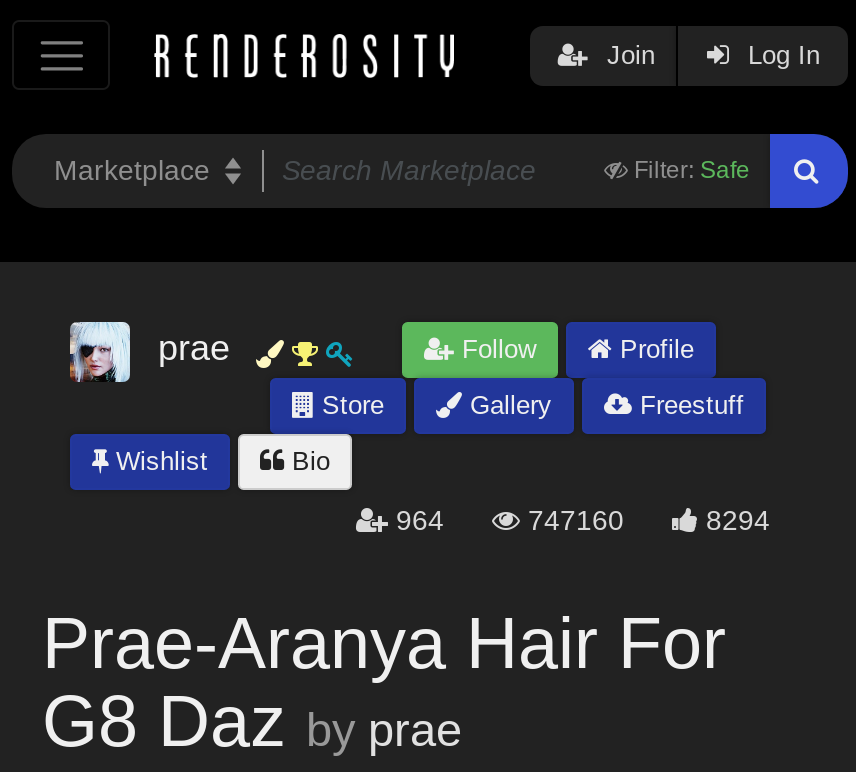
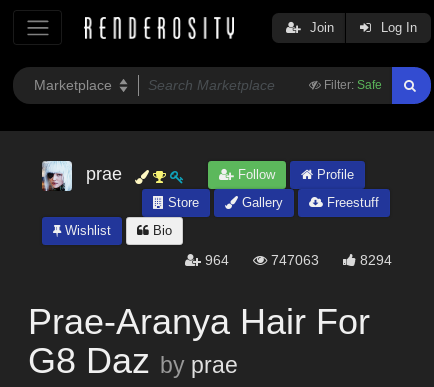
- 747160
+ 747063
